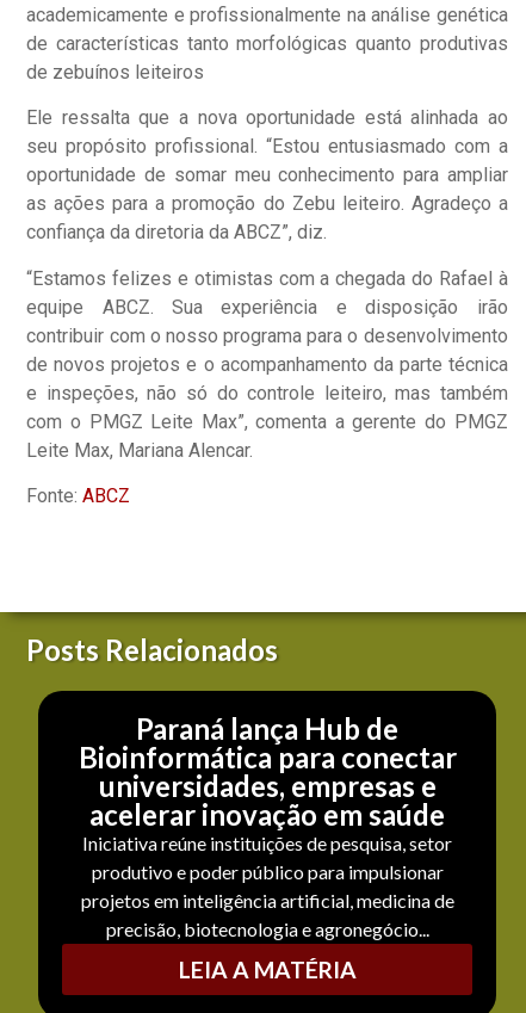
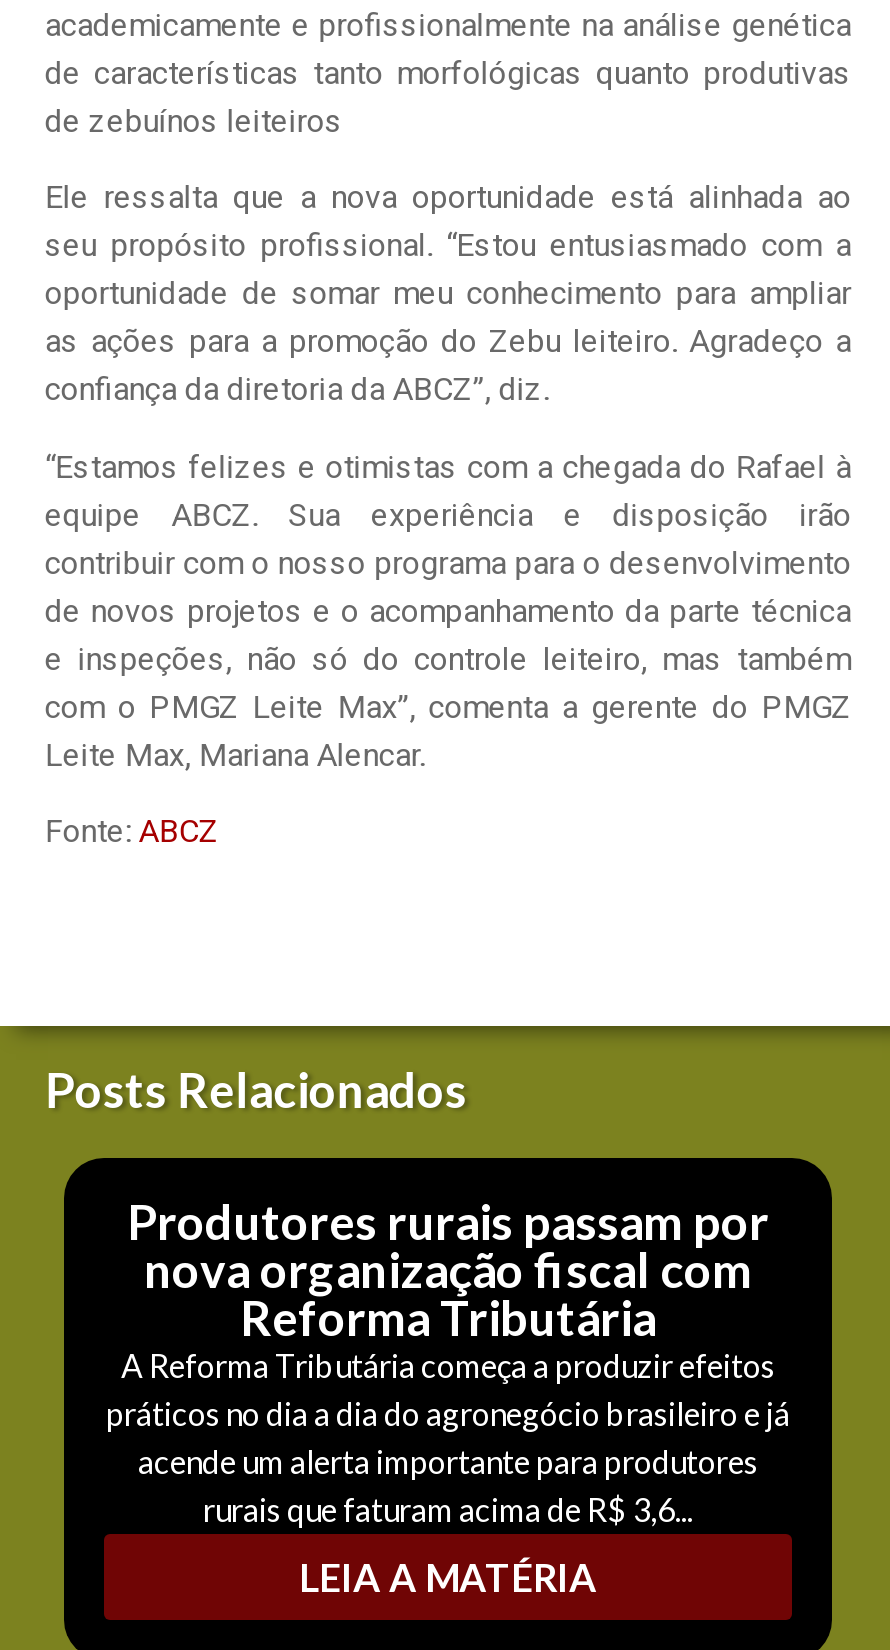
- Paraná lança Hub de
- Bioinformática para conectar
- universidades, empresas e
- acelerar inovação em saúde
- Iniciativa reúne instituições de pesquisa, setor
- produtivo e poder público para impulsionar
- projetos em inteligência artificial, medicina de
- precisão, biotecnologia e agronegócio...
+ Produtores rurais passam por
+ nova organização fiscal com
+ Reforma Tributária
+ A Reforma Tributária começa a produzir efeitos
+ práticos no dia a dia do agronegócio brasileiro e já
+ acende um alerta importante para produtores
+ rurais que faturam acima de R$ 3,6...
